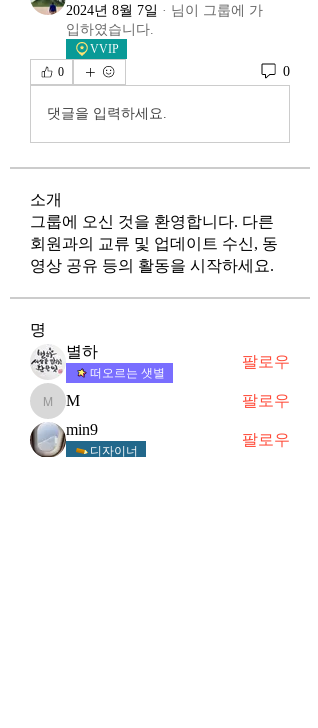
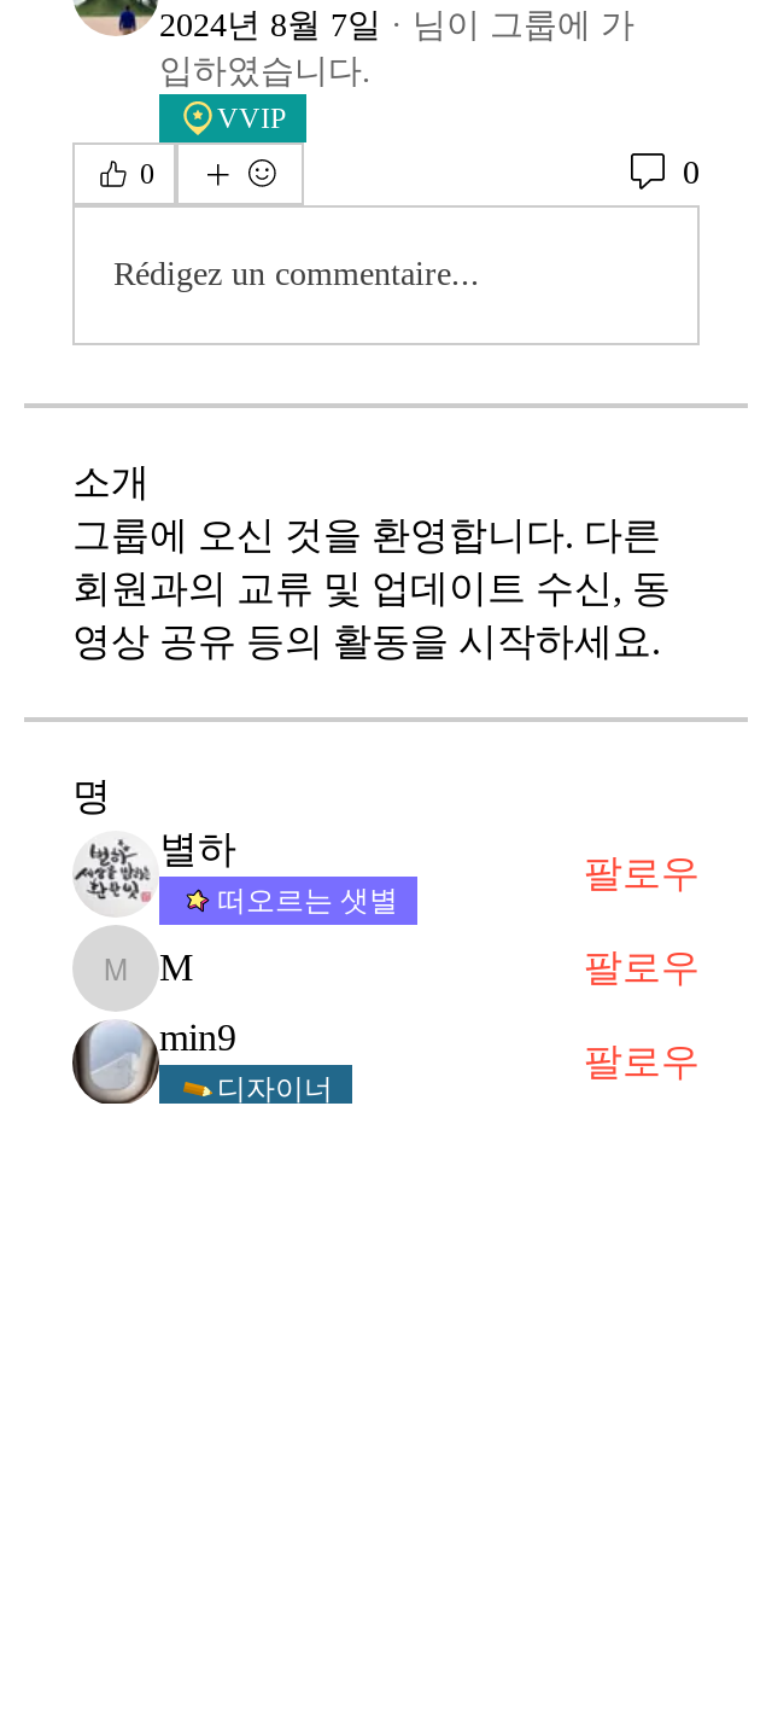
- 댓글을 입력하세요.
+ Rédigez un commentaire...
